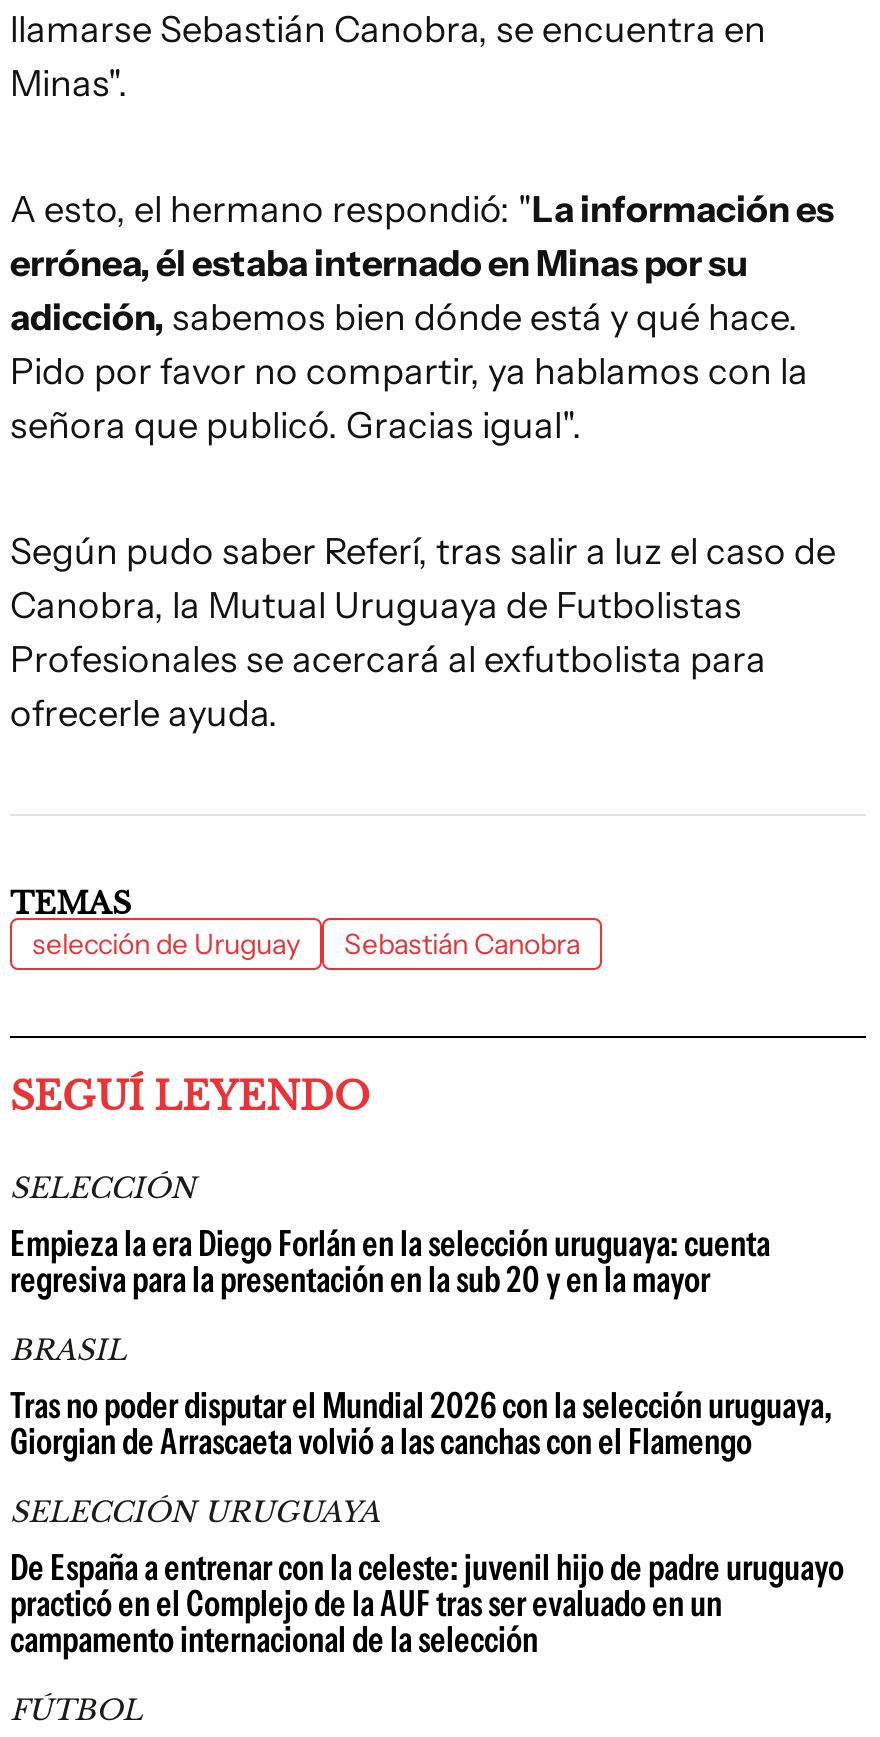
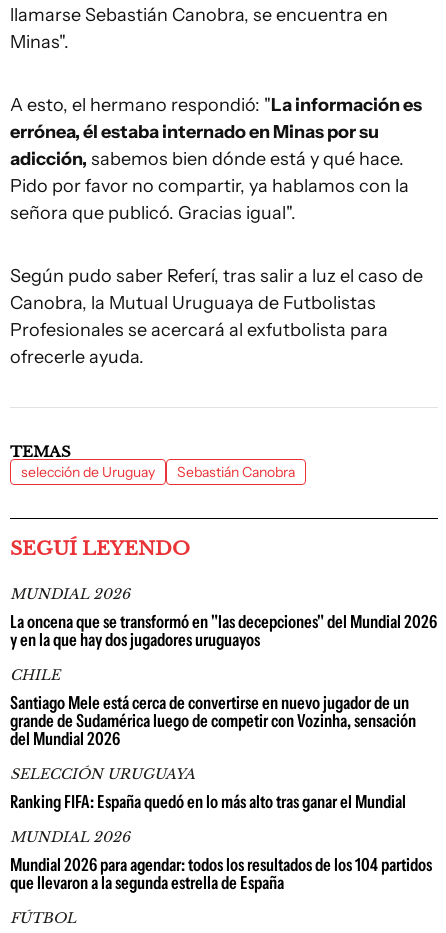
- SELECCIÓN
- Empieza la era Diego Forlán en la selección uruguaya: cuenta
- regresiva para la presentación en la sub 20 y en la mayor
+ MUNDIAL 2026
+ La oncena que se transformó en "las decepciones" del Mundial 2026
+ y en la que hay dos jugadores uruguayos

- BRASIL
- Tras no poder disputar el Mundial 2026 con la selección uruguaya,
- Giorgian de Arrascaeta volvió a las canchas con el Flamengo
+ CHILE
+ Santiago Mele está cerca de convertirse en nuevo jugador de un
+ grande de Sudamérica luego de competir con Vozinha, sensación
+ del Mundial 2026

- De España a entrenar con la celeste: juvenil hijo de padre uruguayo
- practicó en el Complejo de la AUF tras ser evaluado en un
- campamento internacional de la selección
+ Ranking FIFA: España quedó en lo más alto tras ganar el Mundial
+ MUNDIAL 2026
+ Mundial 2026 para agendar: todos los resultados de los 104 partidos
+ que llevaron a la segunda estrella de España
